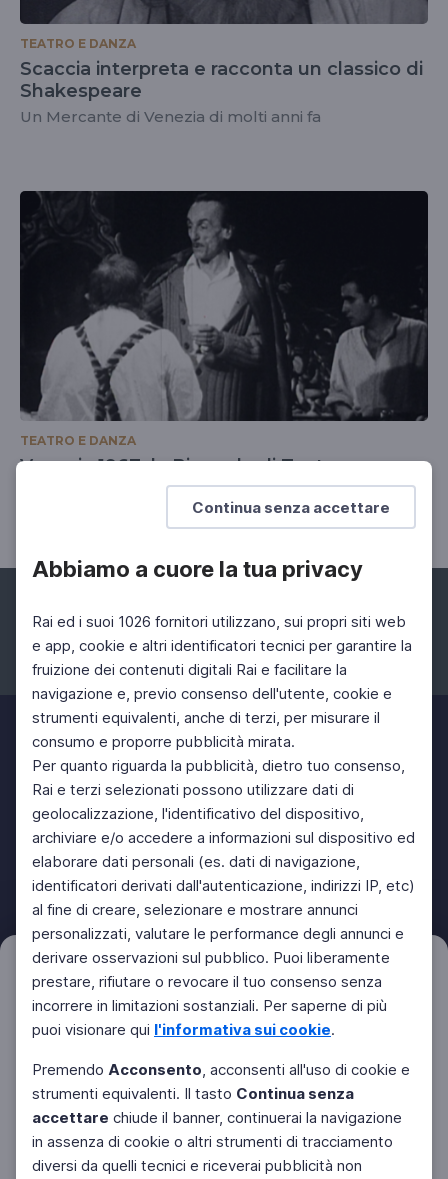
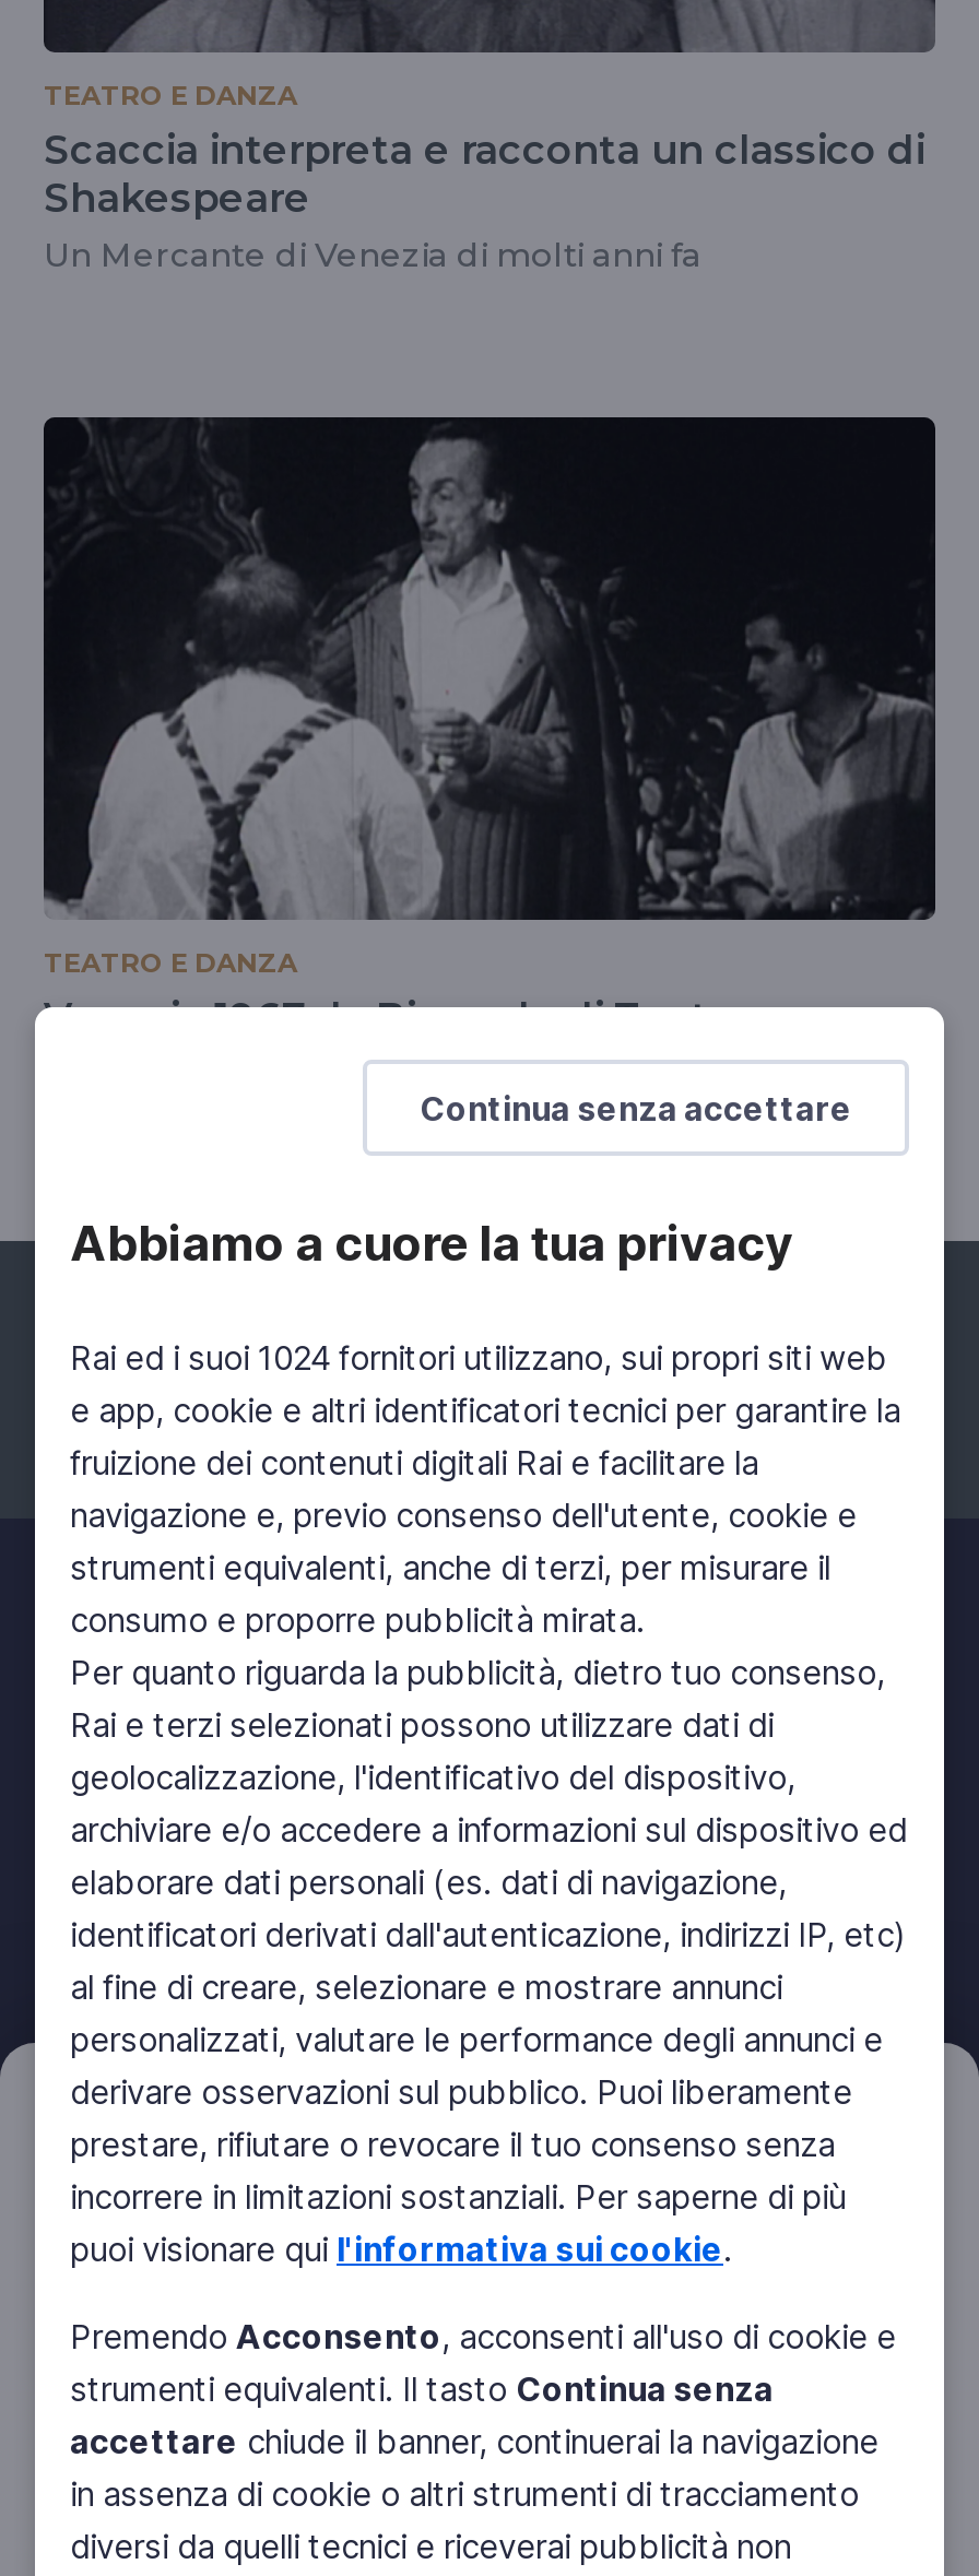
- Rai ed i suoi 1026 fornitori utilizzano, sui propri siti web
+ Rai ed i suoi 1024 fornitori utilizzano, sui propri siti web
